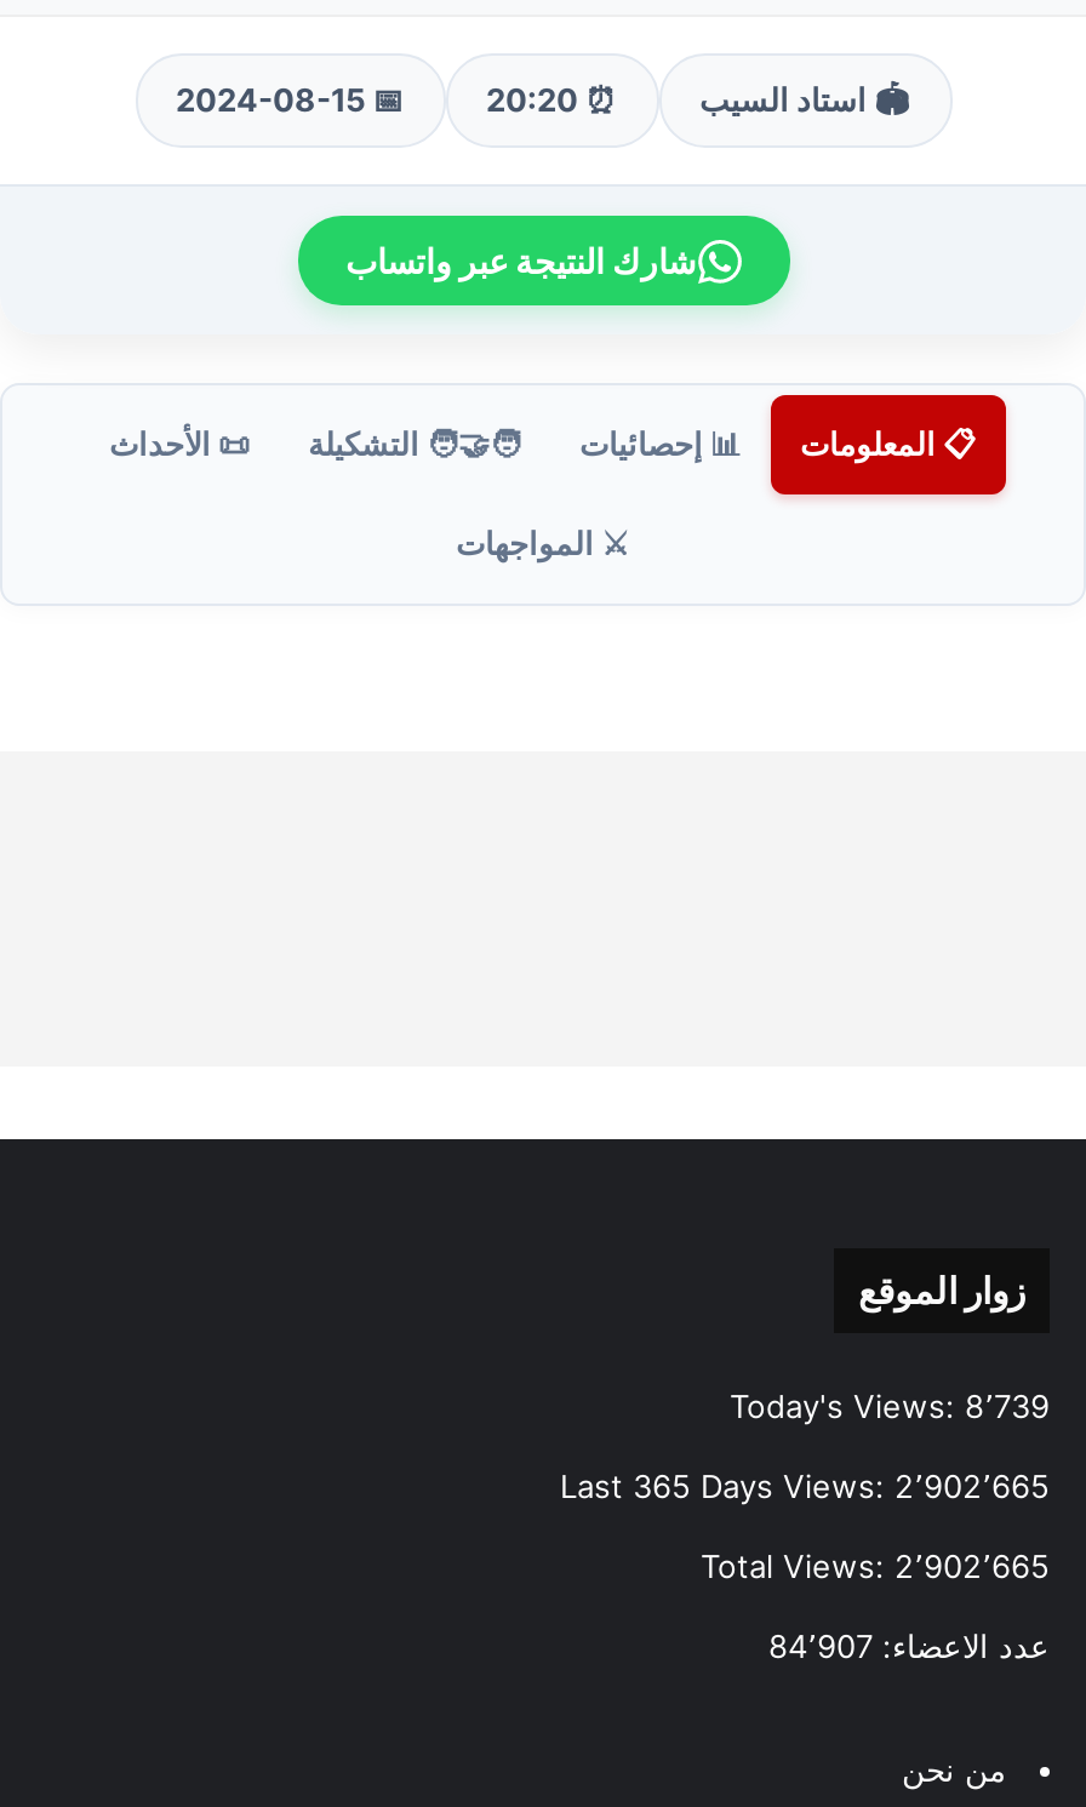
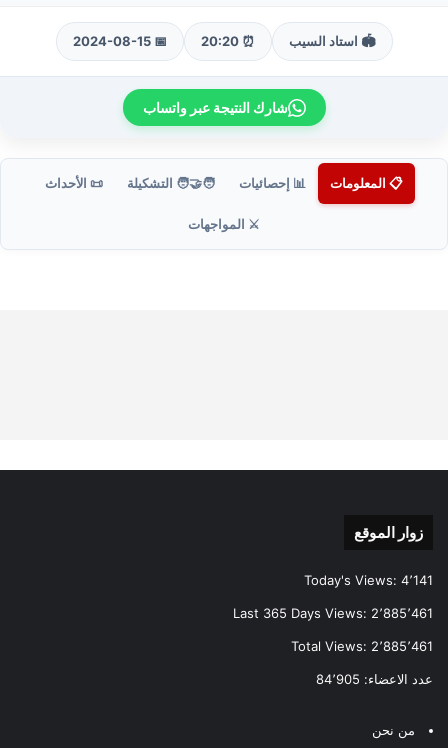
- Today's Views: 8٬739
+ Today's Views: 4٬141

- Last 365 Days Views: 2٬902٬665
+ Last 365 Days Views: 2٬885٬461

- Total Views: 2٬902٬665
+ Total Views: 2٬885٬461

- عدد الاعضاء: 84٬907
+ عدد الاعضاء: 84٬905
